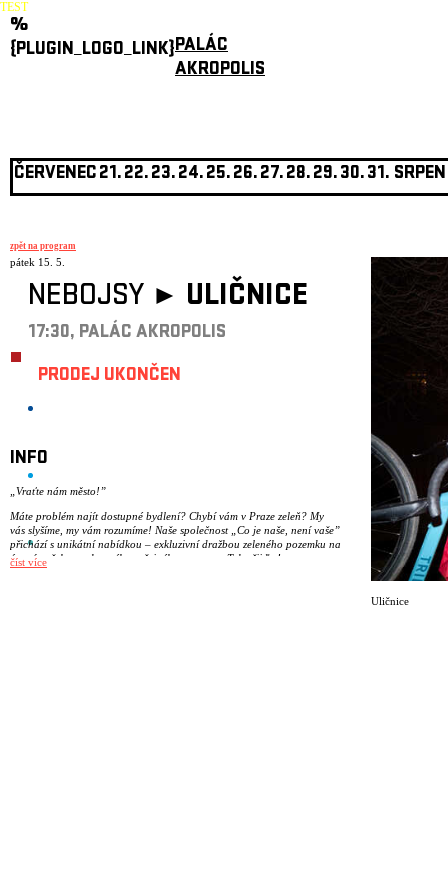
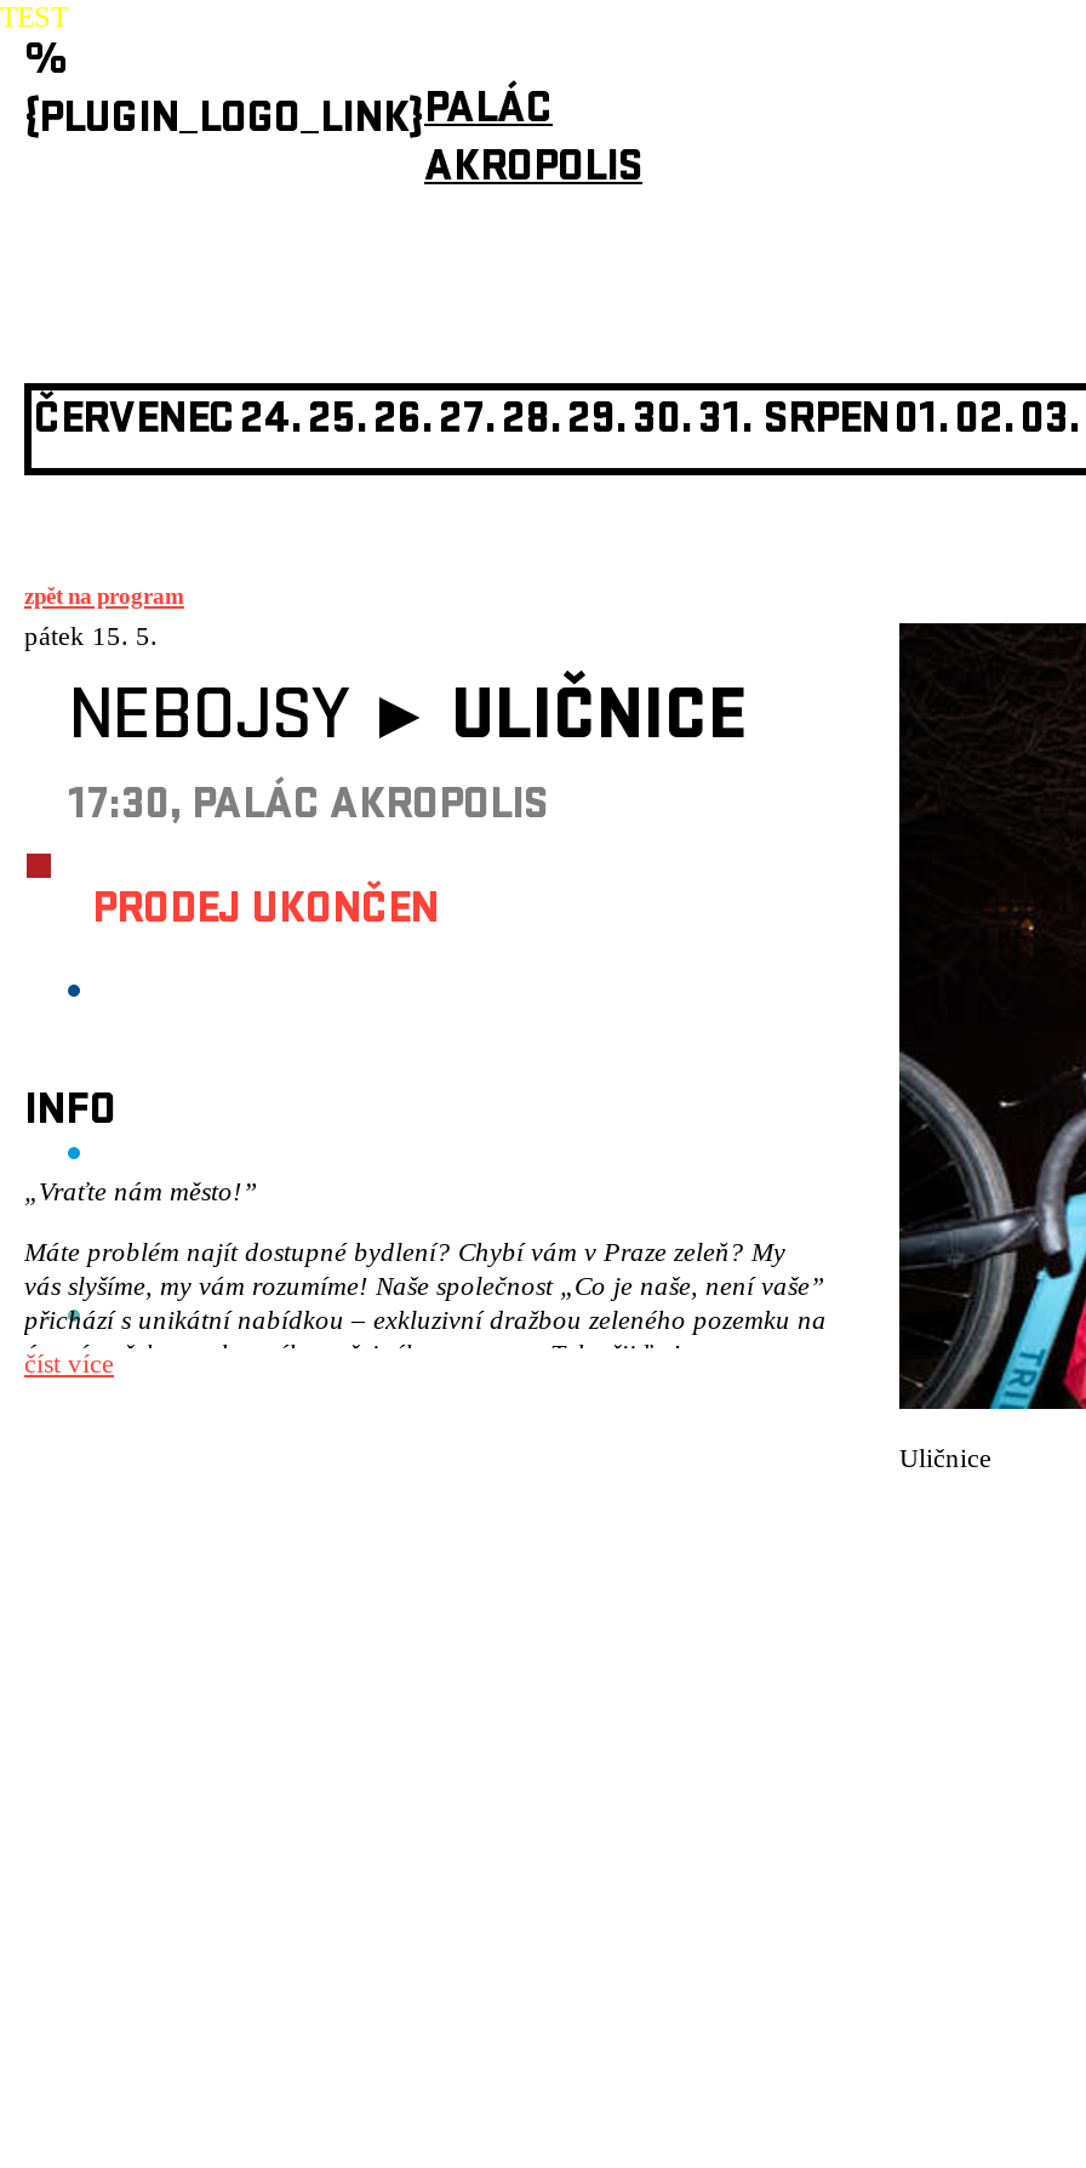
- ČERVENEC 21. 22. 23. 24. 25. 26. 27. 28. 29. 30. 31. SRPEN
+ ČERVENEC 24. 25. 26. 27. 28. 29. 30. 31. SRPEN 01. 02. 03.
